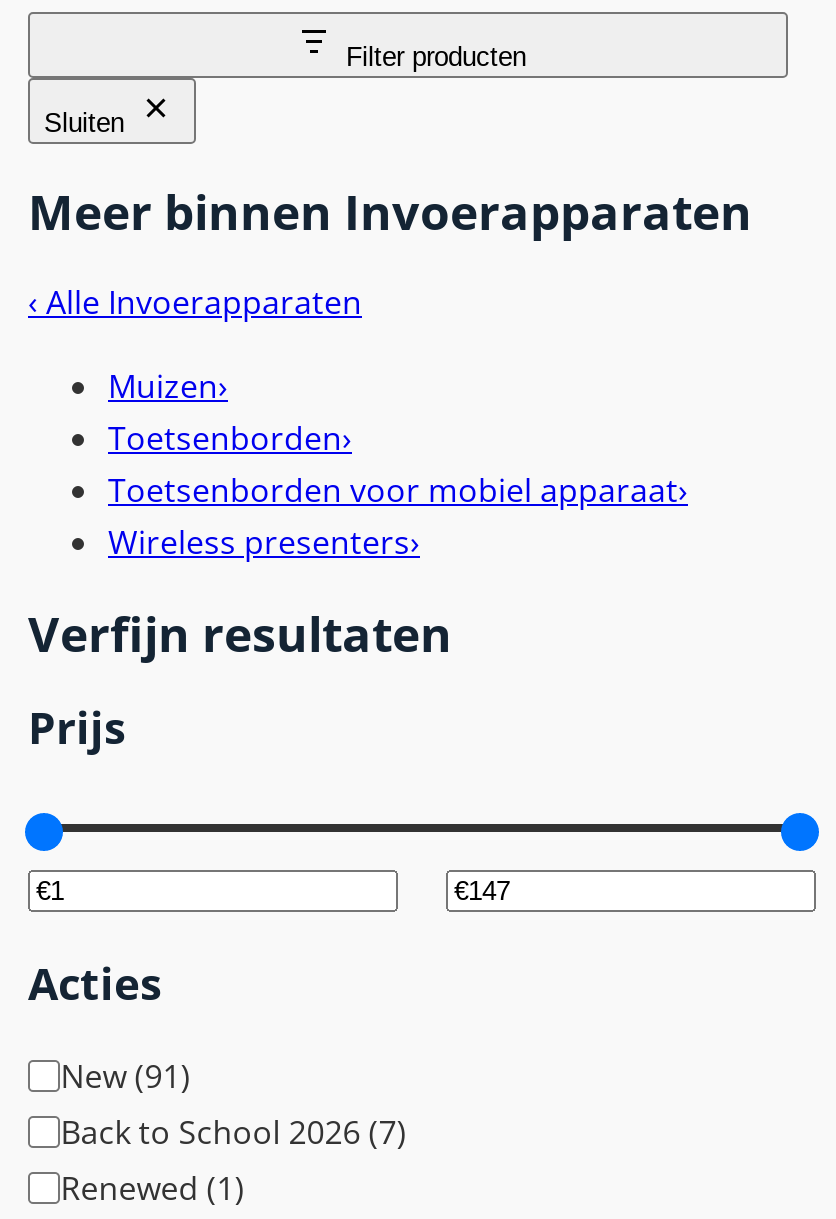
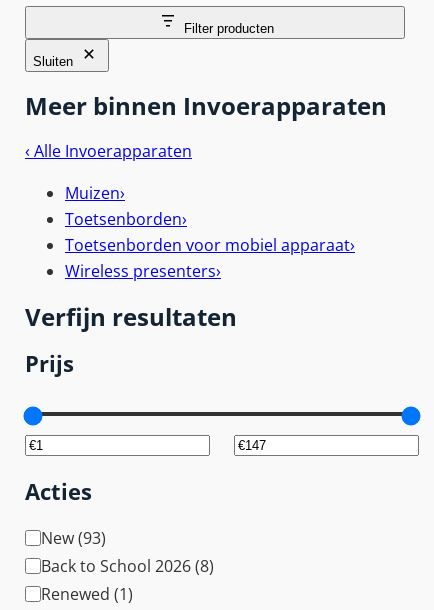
- New (91)
+ New (93)

- Back to School 2026 (7)
+ Back to School 2026 (8)
